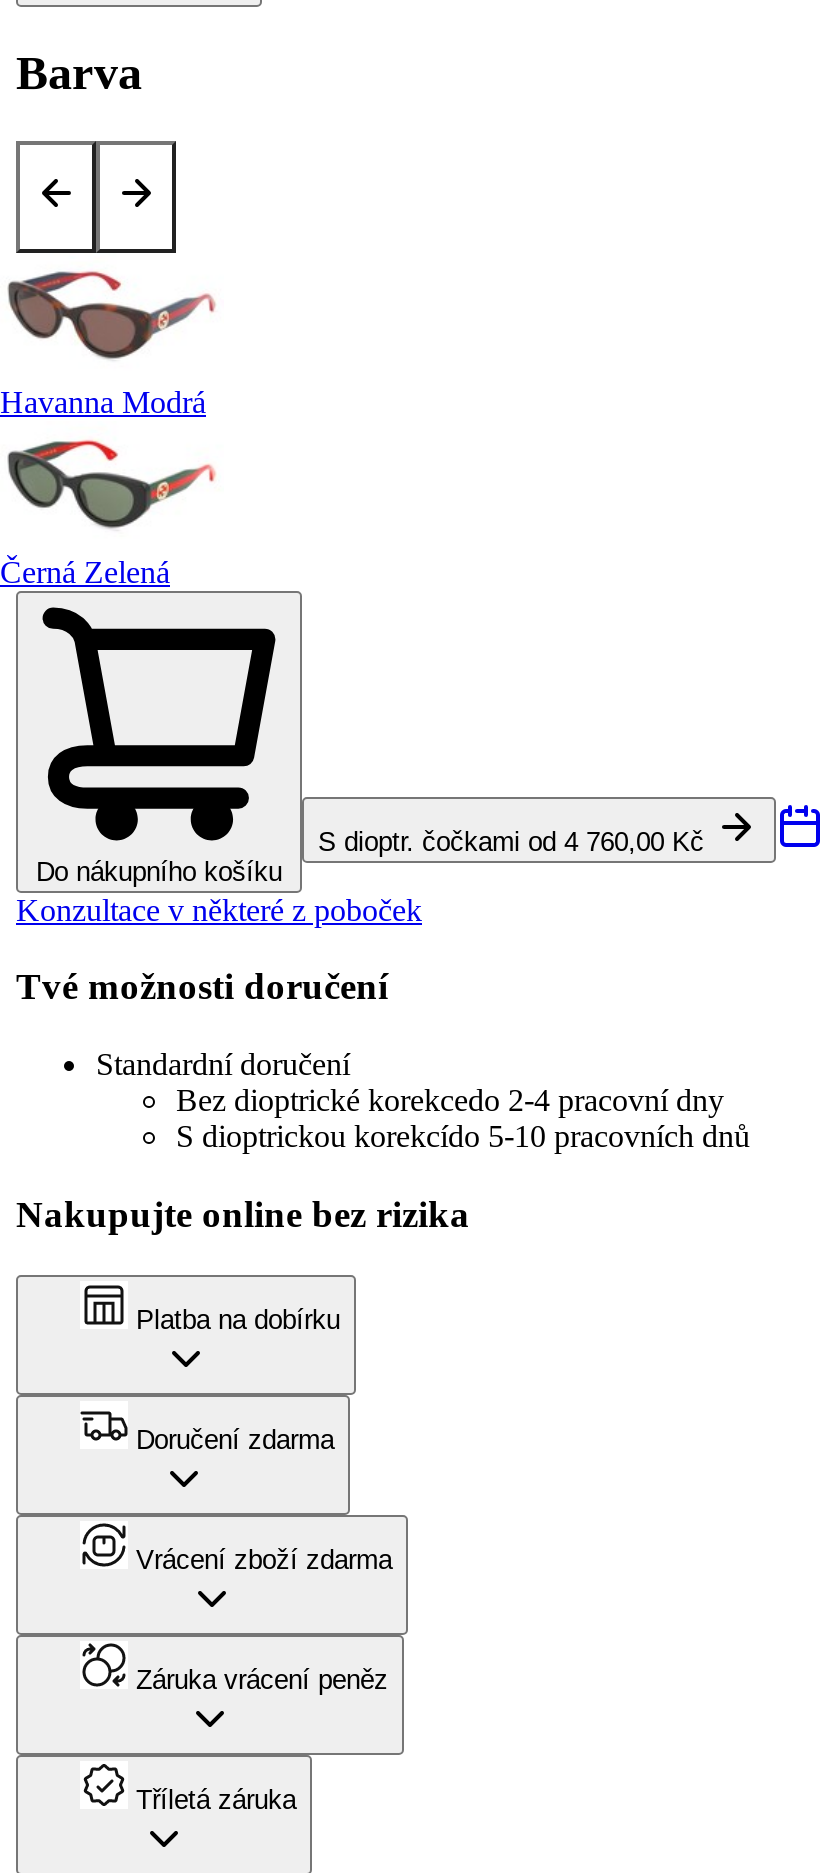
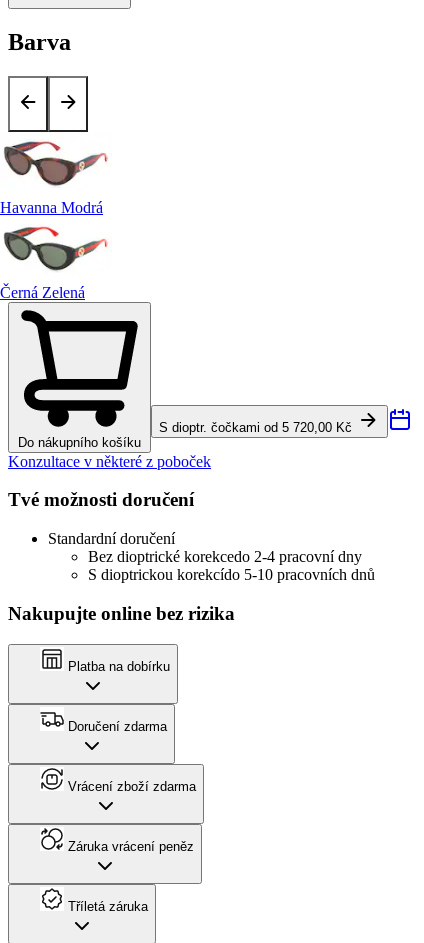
- S dioptr. čočkami od 4 760,00 Kč
+ S dioptr. čočkami od 5 720,00 Kč
